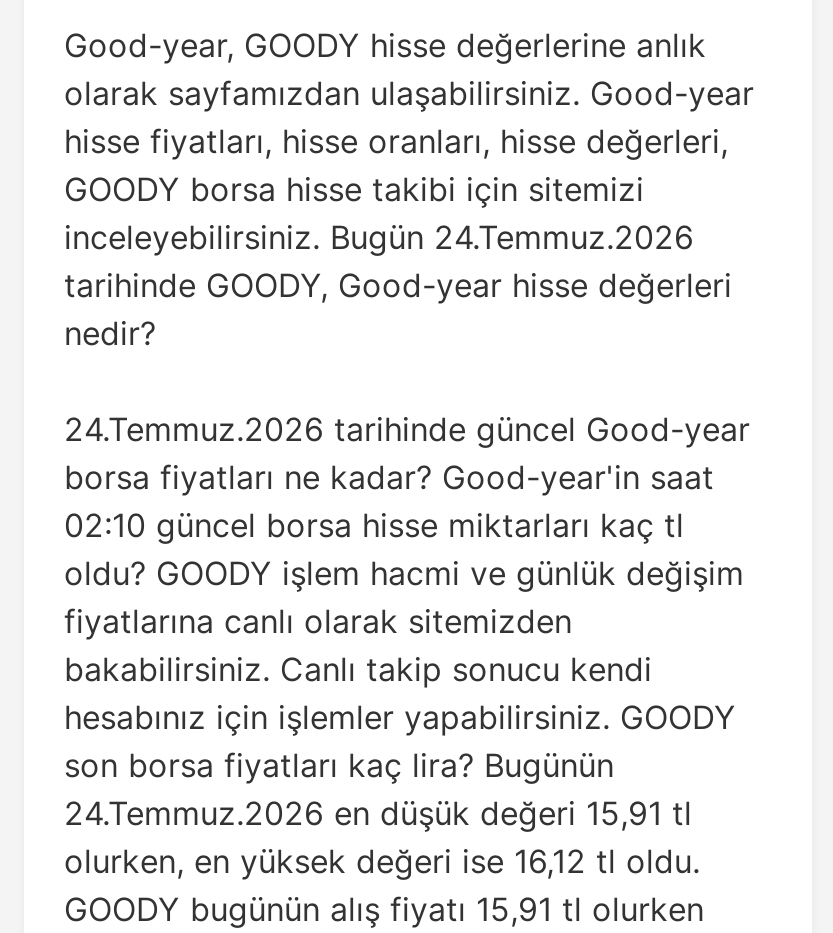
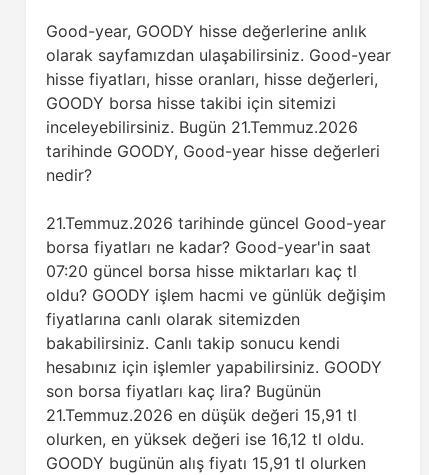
- inceleyebilirsiniz. Bugün 24.Temmuz.2026
+ inceleyebilirsiniz. Bugün 21.Temmuz.2026

- 24.Temmuz.2026 tarihinde güncel Good-year
+ 21.Temmuz.2026 tarihinde güncel Good-year

- 02:10 güncel borsa hisse miktarları kaç tl
+ 07:20 güncel borsa hisse miktarları kaç tl

- 24.Temmuz.2026 en düşük değeri 15,91 tl
+ 21.Temmuz.2026 en düşük değeri 15,91 tl
